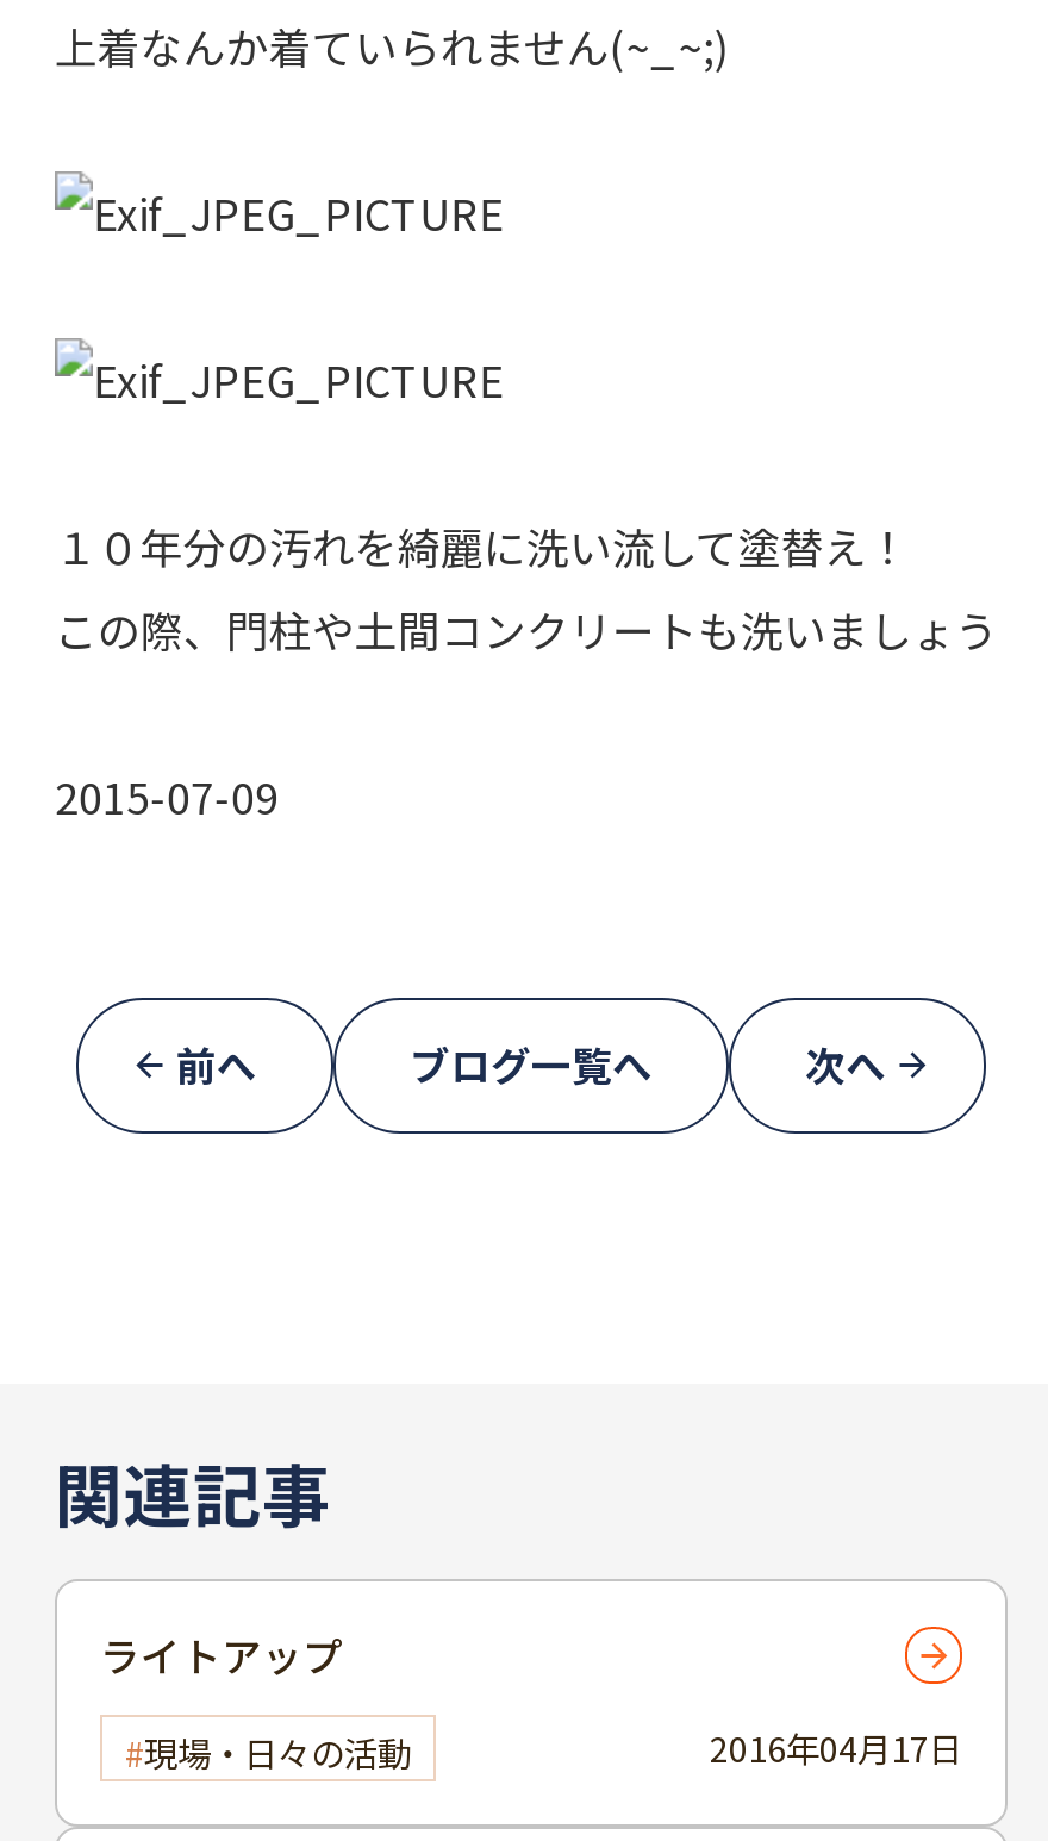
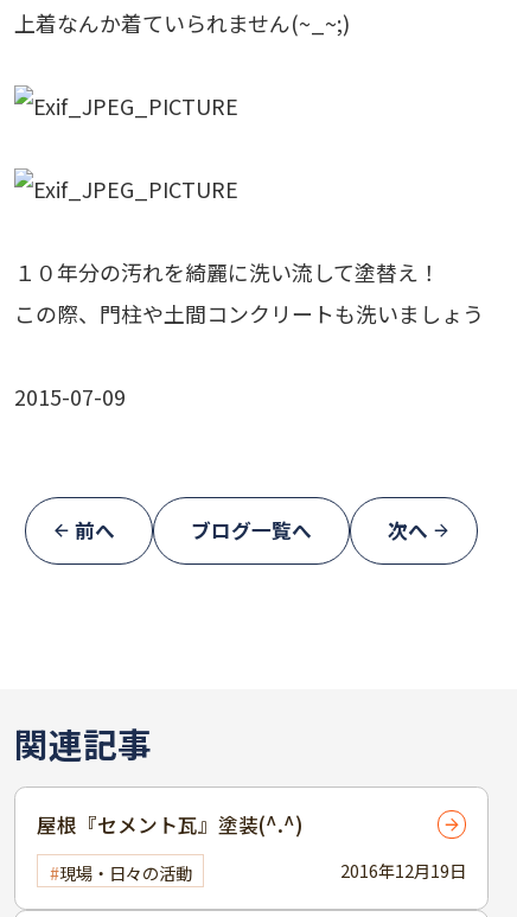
- ライトアップ
+ 屋根『セメント瓦』塗装(^.^)

- 2016年04月17日
+ 2016年12月19日
